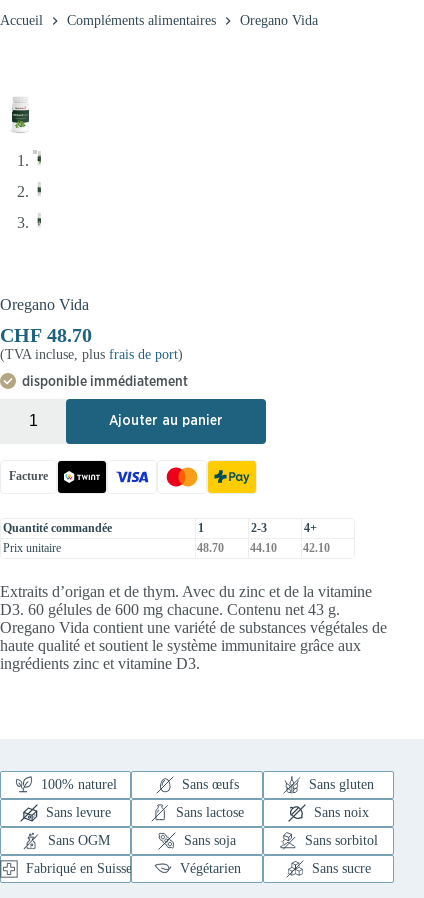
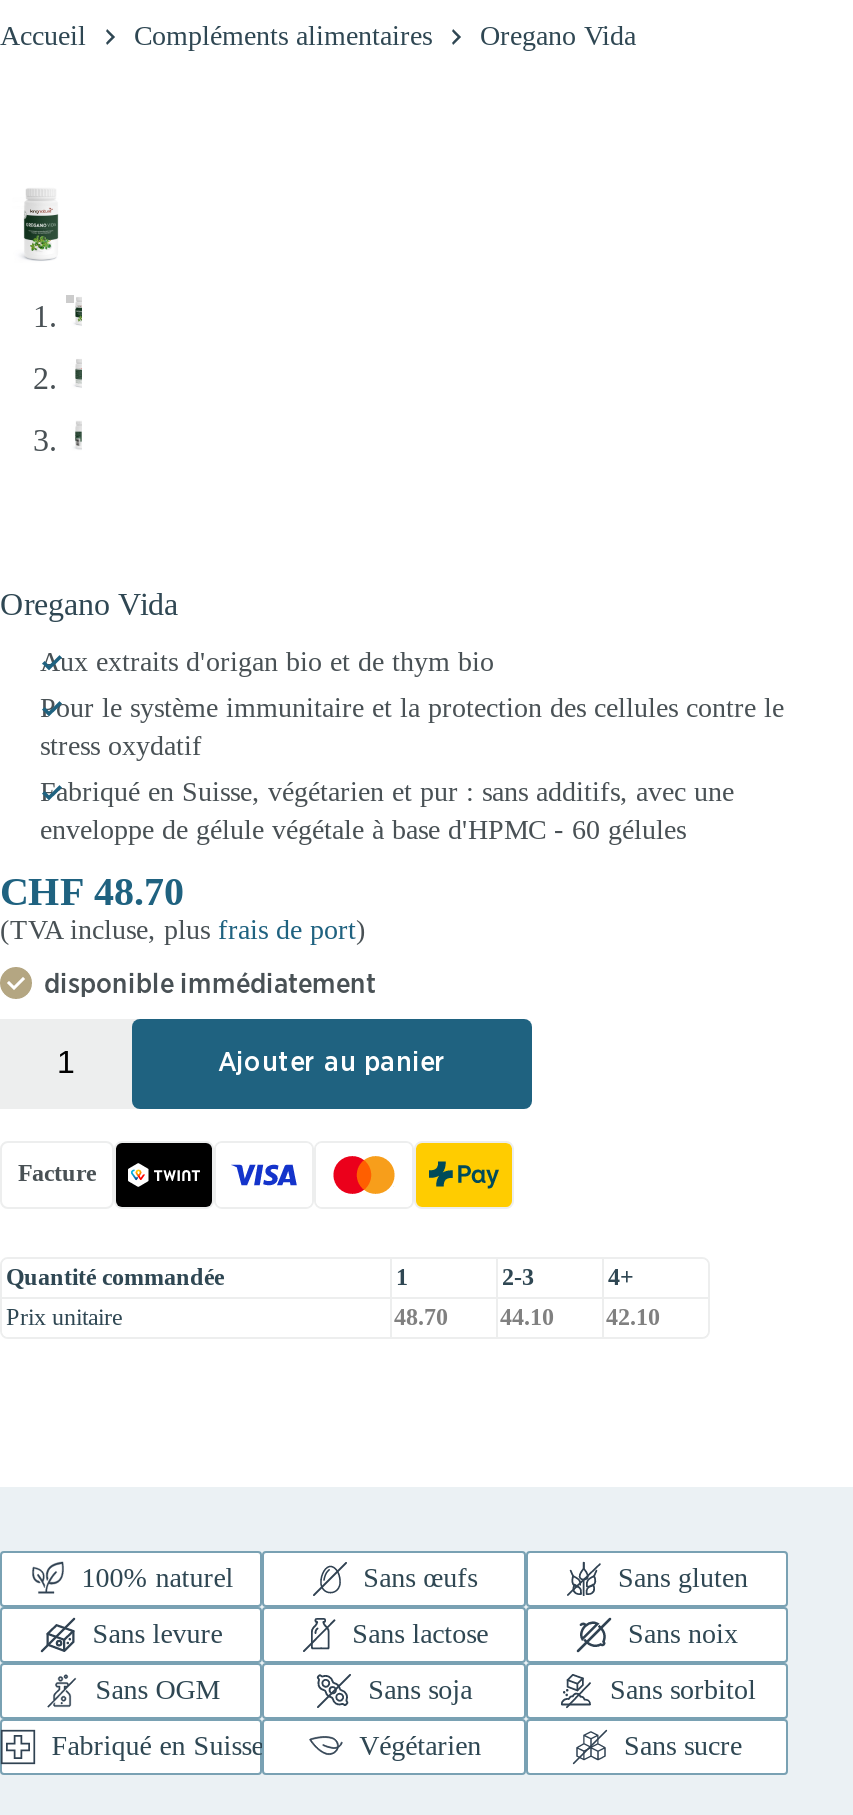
+ Aux extraits d'origan bio et de thym bio
+ Pour le système immunitaire et la protection des cellules contre le
+ stress oxydatif
+ Fabriqué en Suisse, végétarien et pur : sans additifs, avec une
+ enveloppe de gélule végétale à base d'HPMC - 60 gélules

moved down: CHF 48.70 | (TVA incluse, plus frais de port) | disponible immédiatement | ... | 44.10 | 42.10

- Extraits d’origan et de thym. Avec du zinc et de la vitamine
- D3. 60 gélules de 600 mg chacune. Contenu net 43 g.
- Oregano Vida contient une variété de substances végétales de
- haute qualité et soutient le système immunitaire grâce aux
- ingrédients zinc et vitamine D3.
